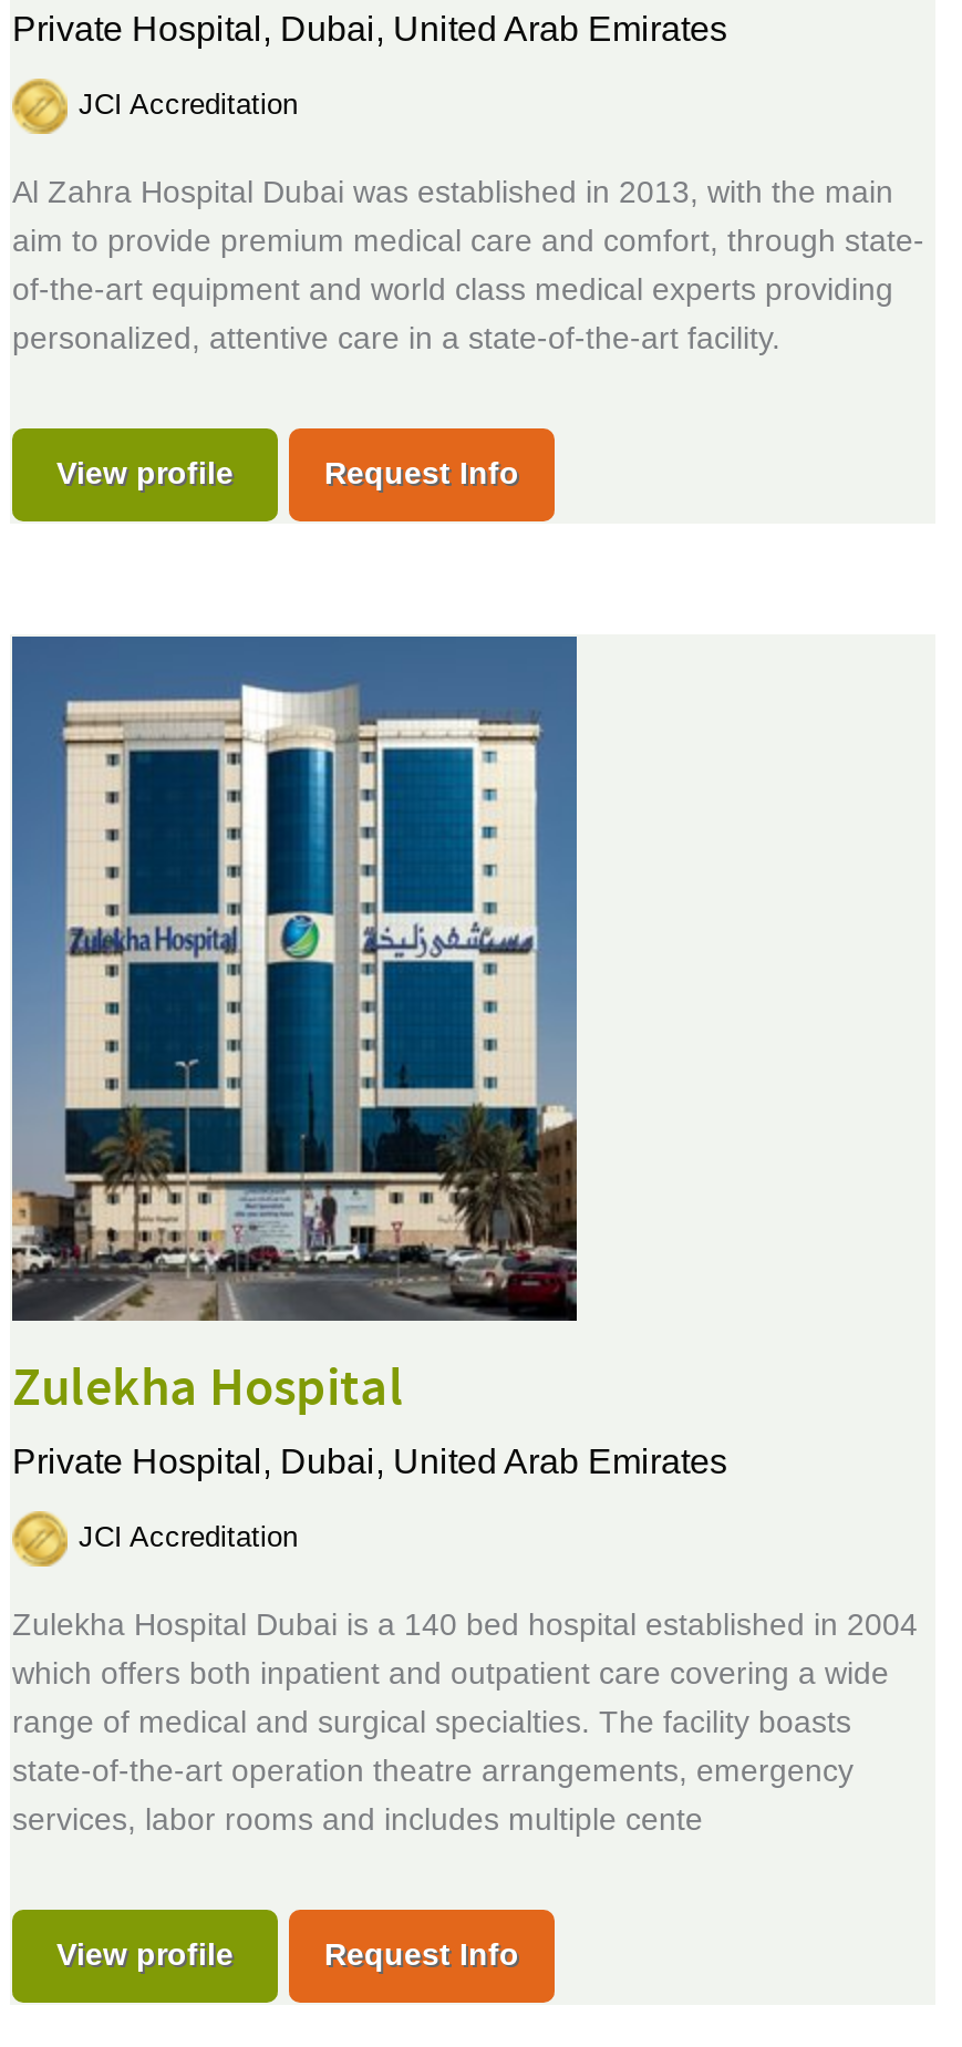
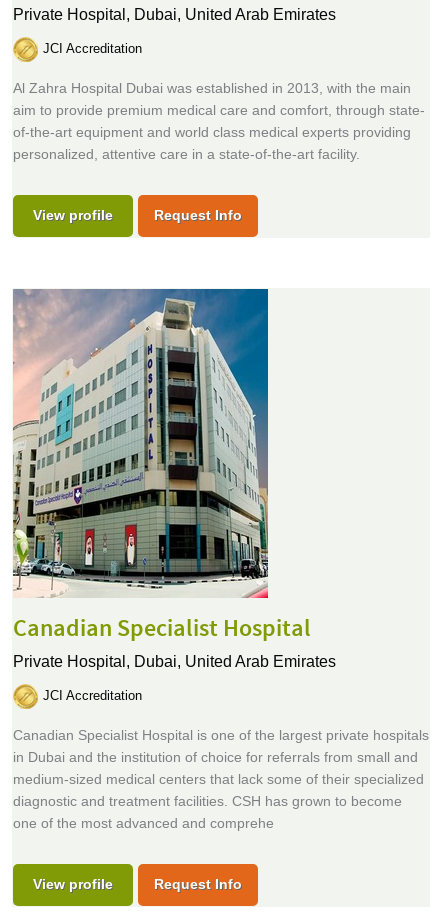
- [image]
- Zulekha Hospital
+ [image]
+ Canadian Specialist Hospital

- Zulekha Hospital Dubai is a 140 bed hospital established in 2004
- which offers both inpatient and outpatient care covering a wide
- range of medical and surgical specialties. The facility boasts
- state-of-the-art operation theatre arrangements, emergency
- services, labor rooms and includes multiple cente
+ Canadian Specialist Hospital is one of the largest private hospitals
+ in Dubai and the institution of choice for referrals from small and
+ medium-sized medical centers that lack some of their specialized
+ diagnostic and treatment facilities. CSH has grown to become
+ one of the most advanced and comprehe
